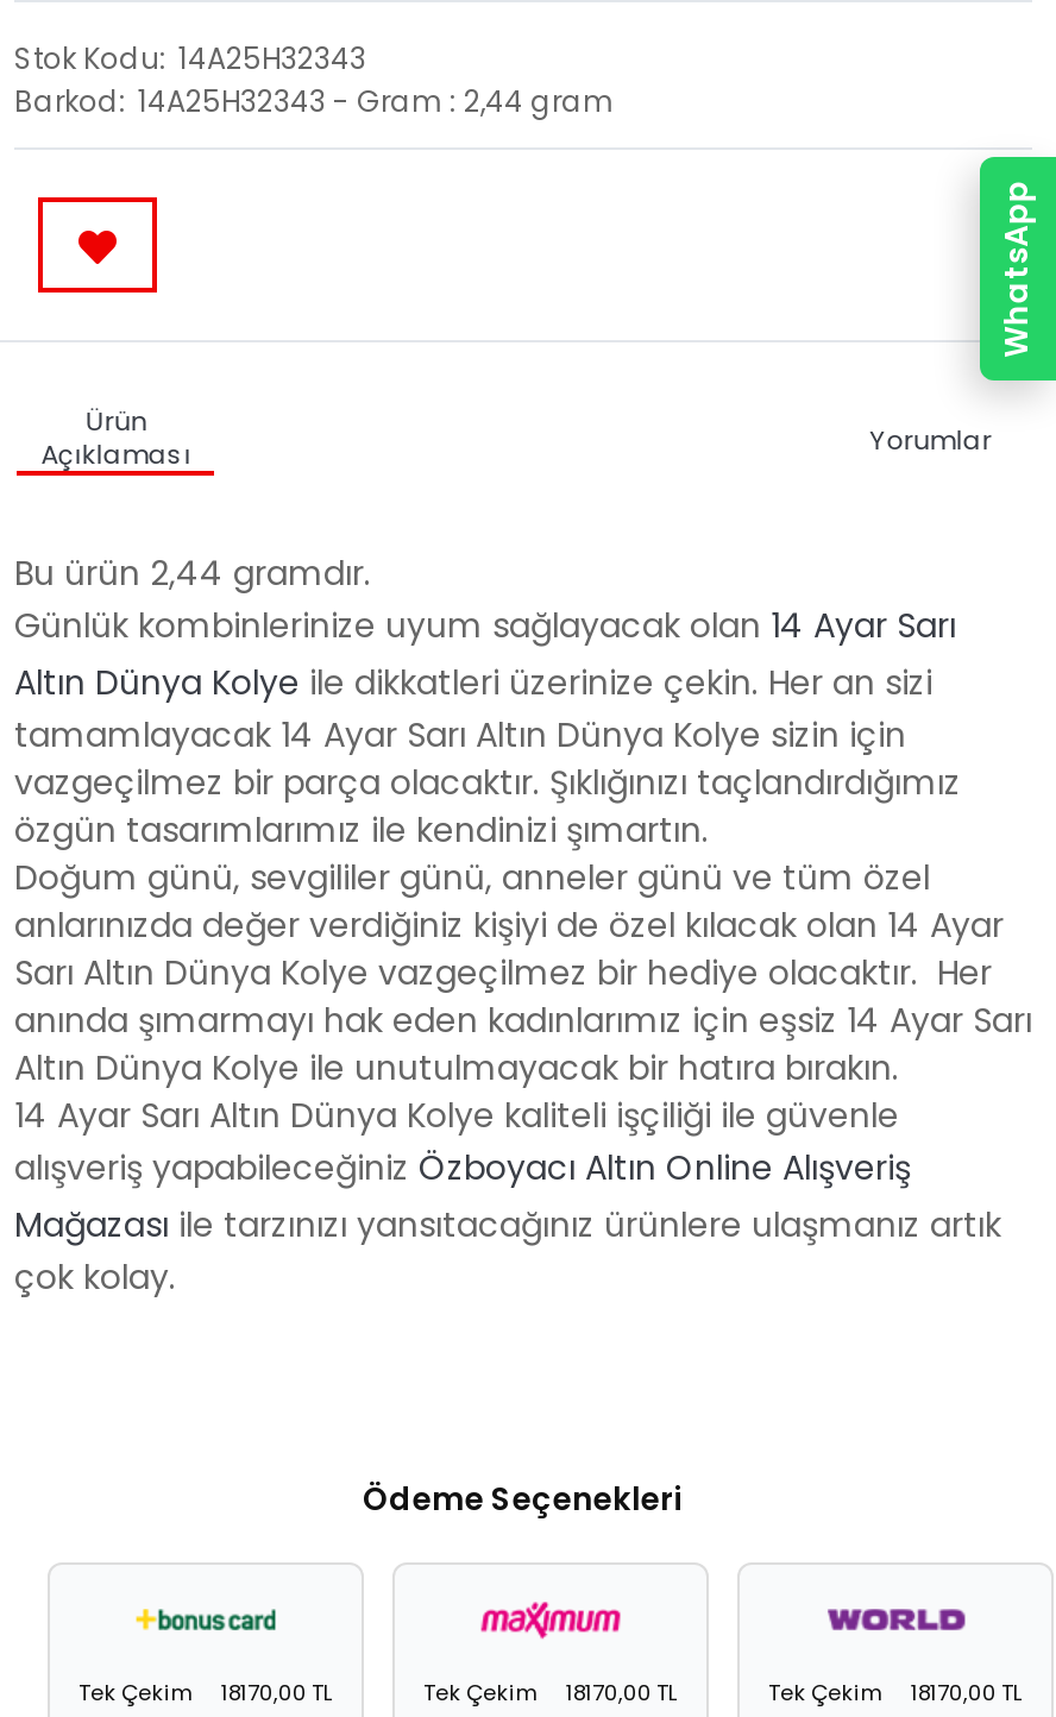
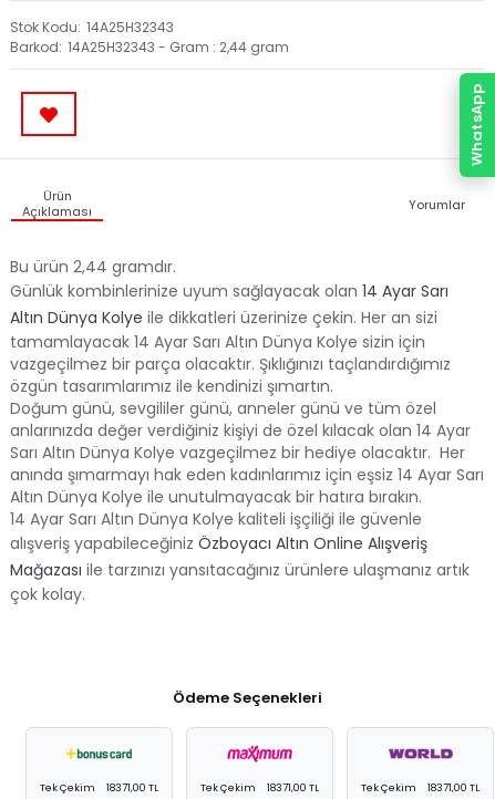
- Tek Çekim 18170,00 TL
+ Tek Çekim 18371,00 TL

- Tek Çekim 18170,00 TL
+ Tek Çekim 18371,00 TL

- Tek Çekim 18170,00 TL
+ Tek Çekim 18371,00 TL
